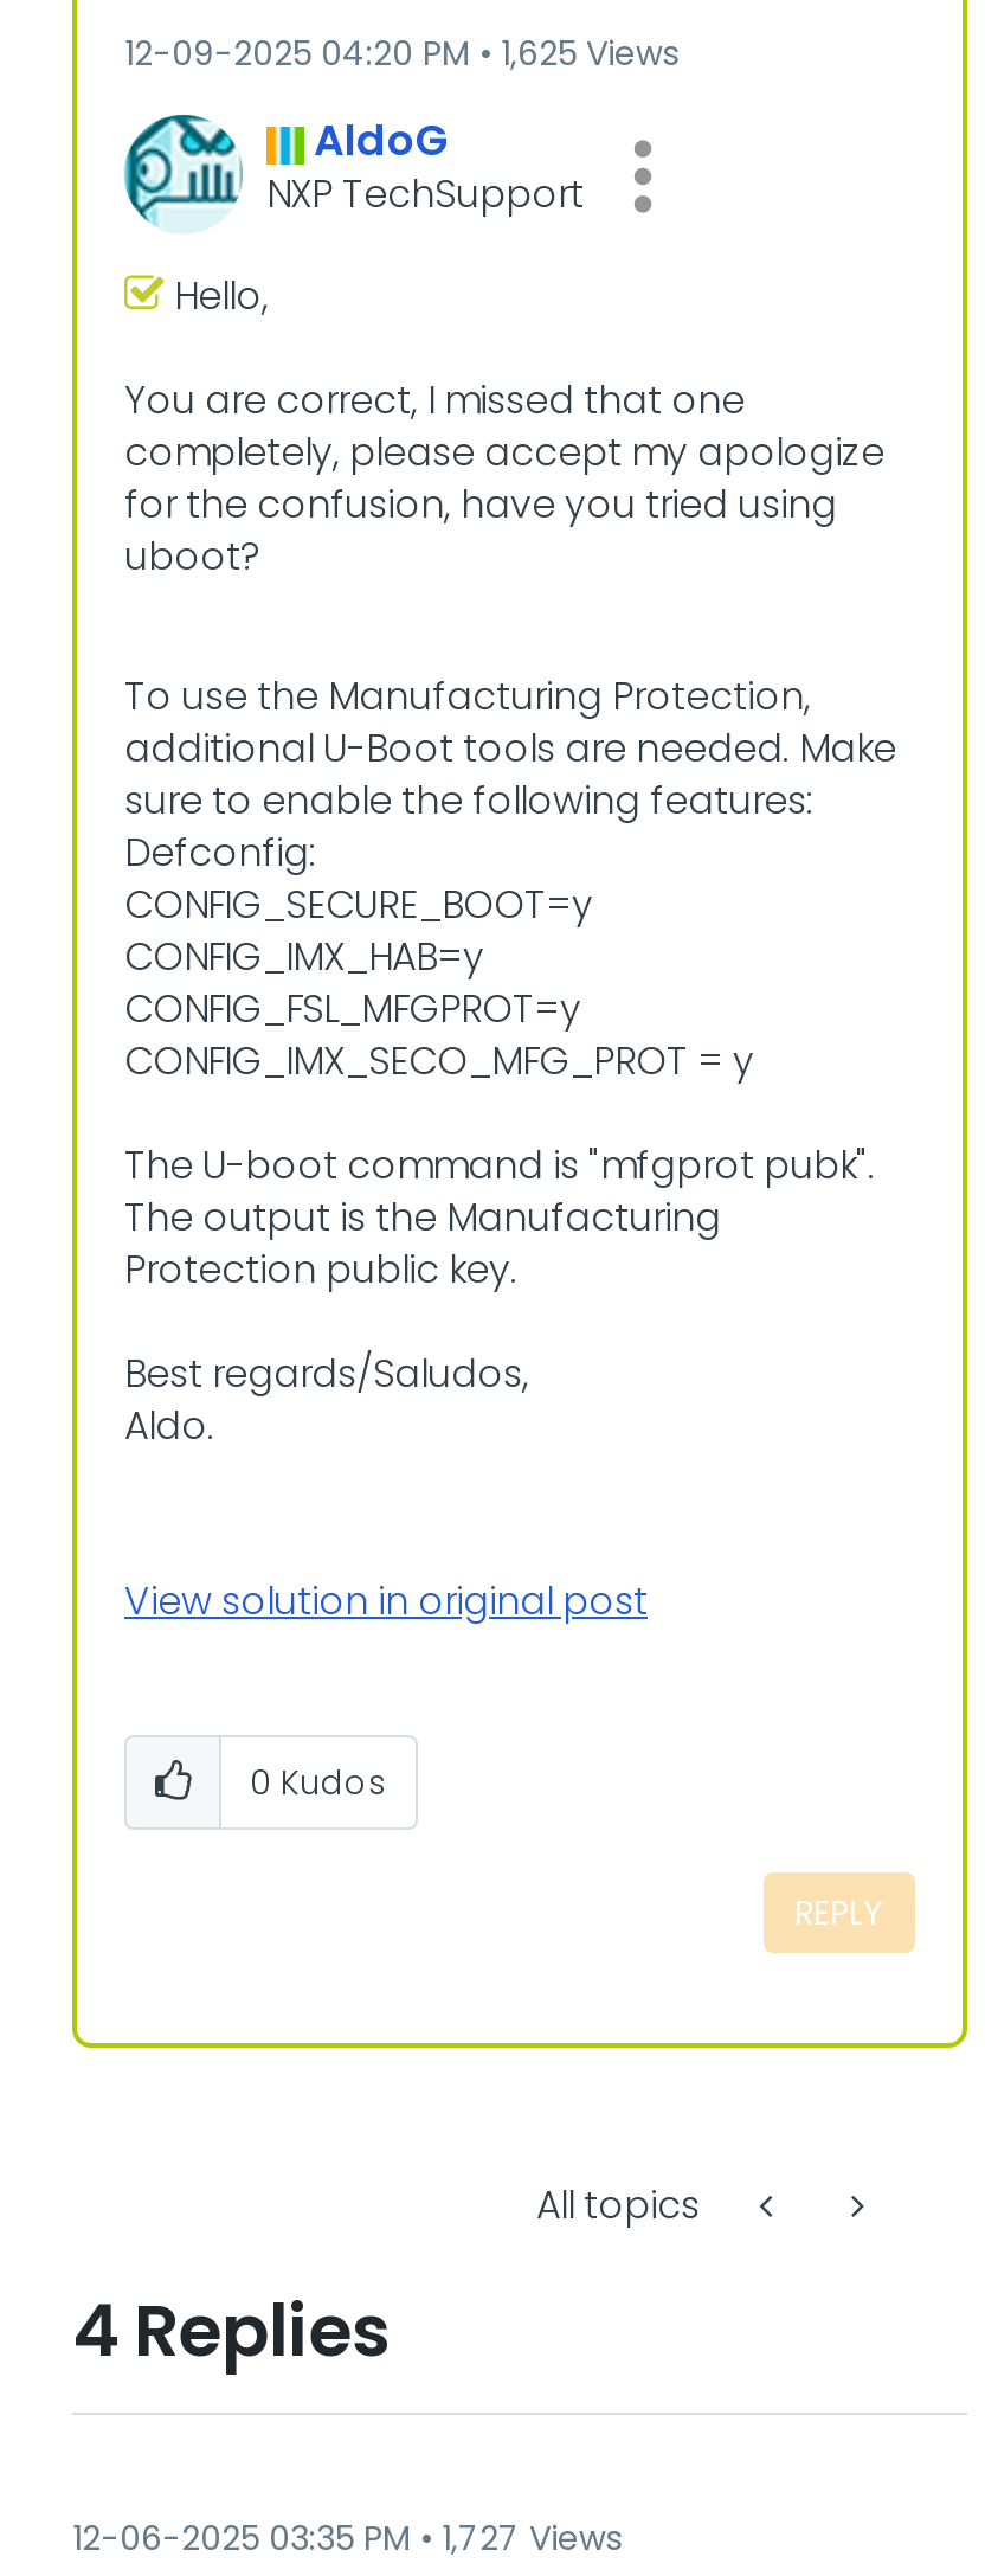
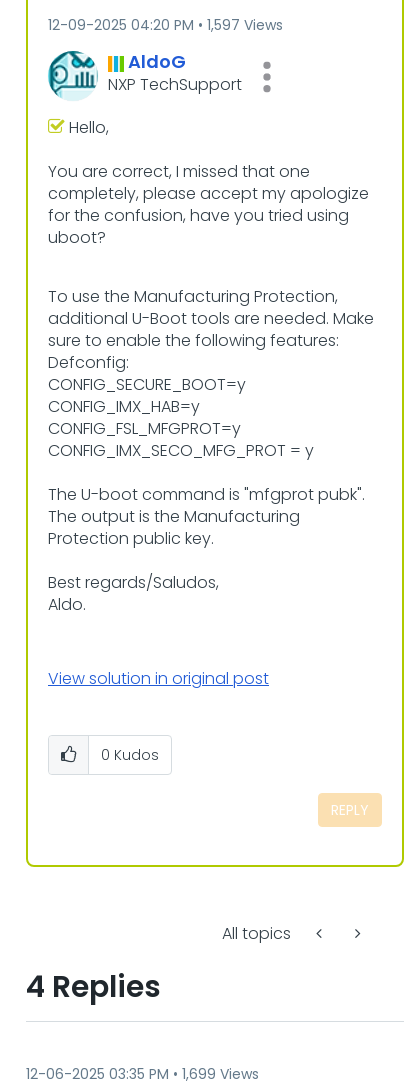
- 12-09-2025 04:20 PM 1,625 Views
+ 12-09-2025 04:20 PM 1,597 Views

- 12-06-2025 03:35 PM 1,727 Views
+ 12-06-2025 03:35 PM 1,699 Views
